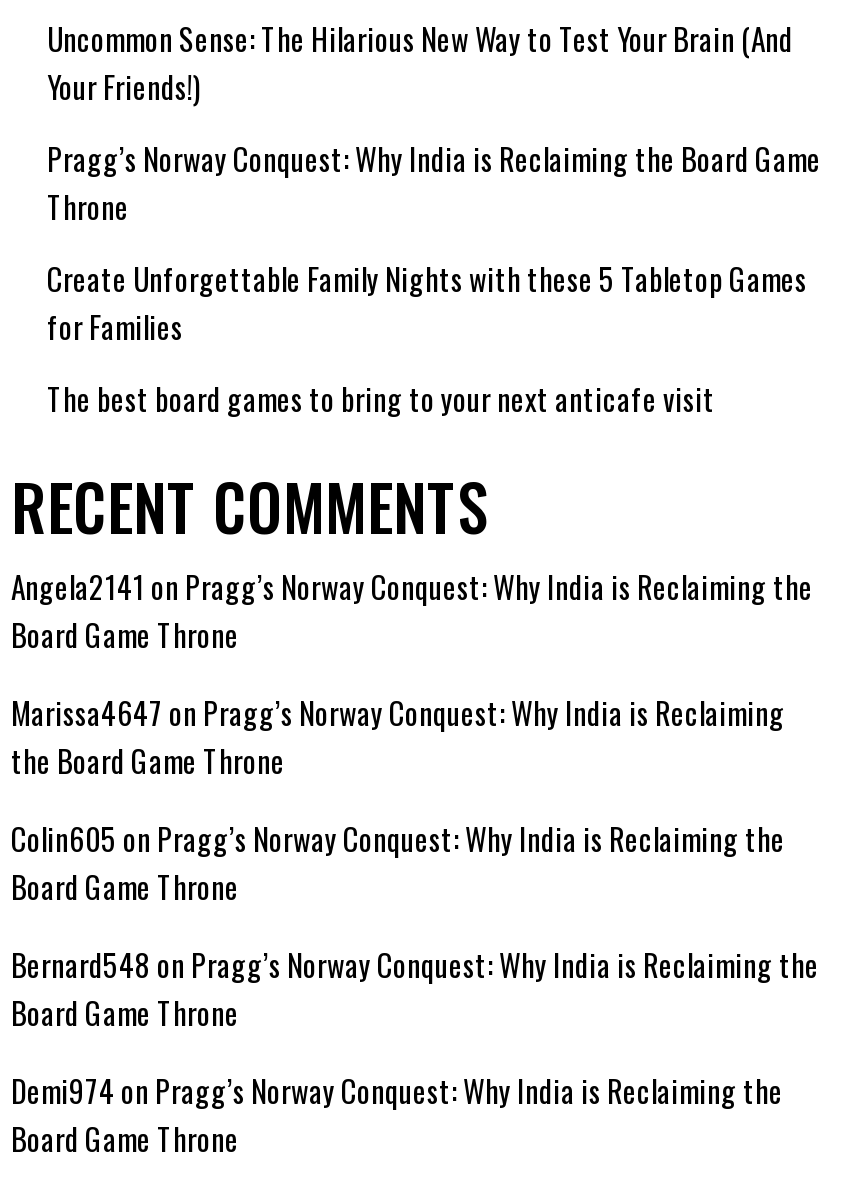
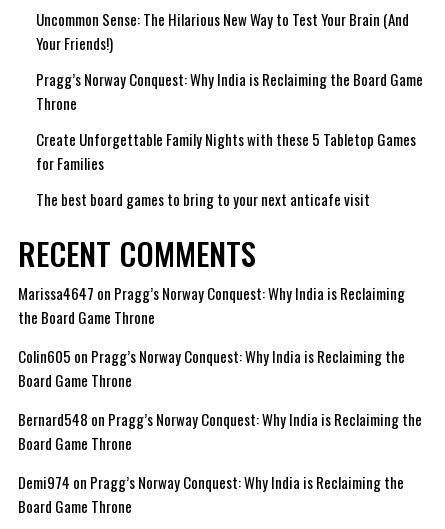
- Angela2141 on Pragg’s Norway Conquest: Why India is Reclaiming the
- Board Game Throne
